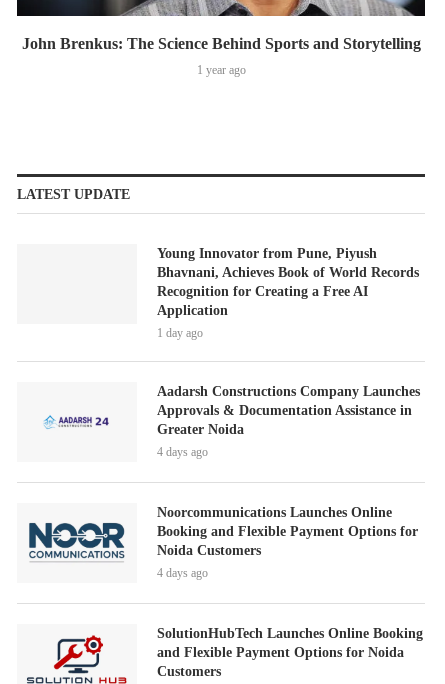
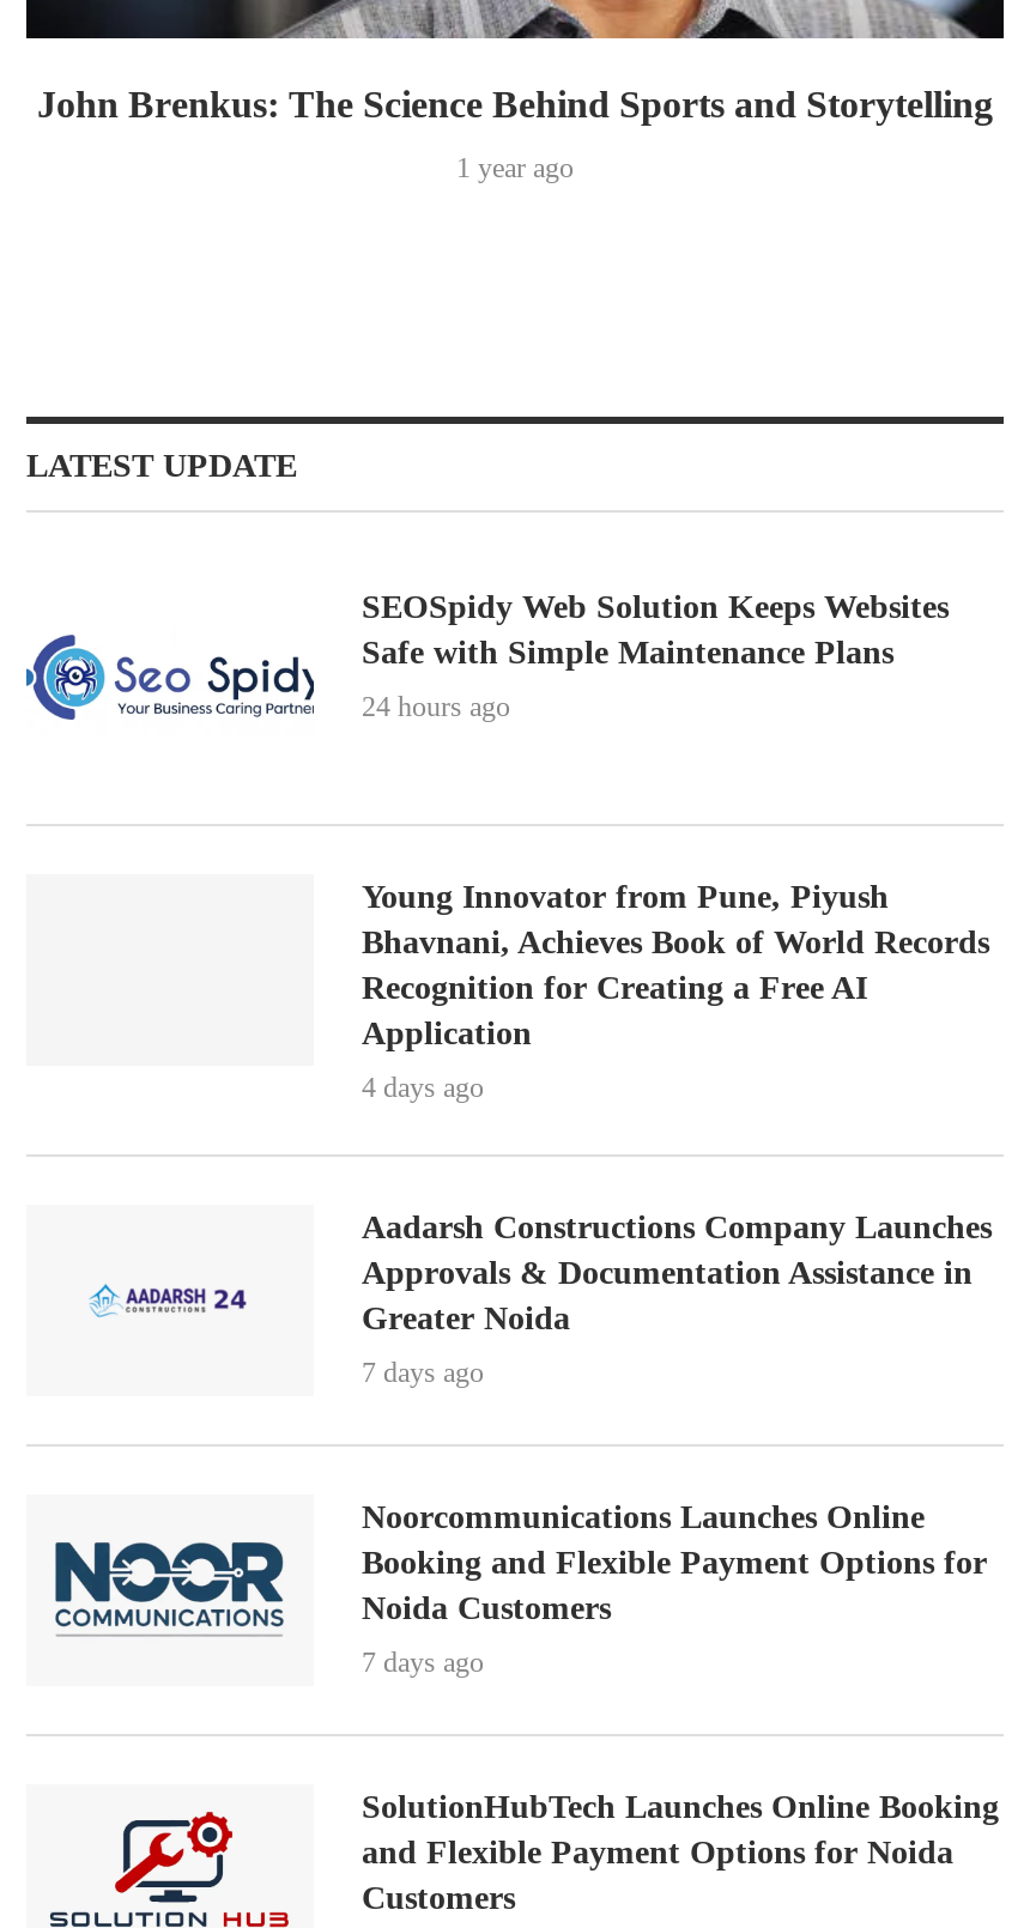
+ [image]
+ SEOSpidy Web Solution Keeps Websites
+ Safe with Simple Maintenance Plans
+ 24 hours ago

- 1 day ago
+ 4 days ago

- 4 days ago
+ 7 days ago

- 4 days ago
+ 7 days ago
